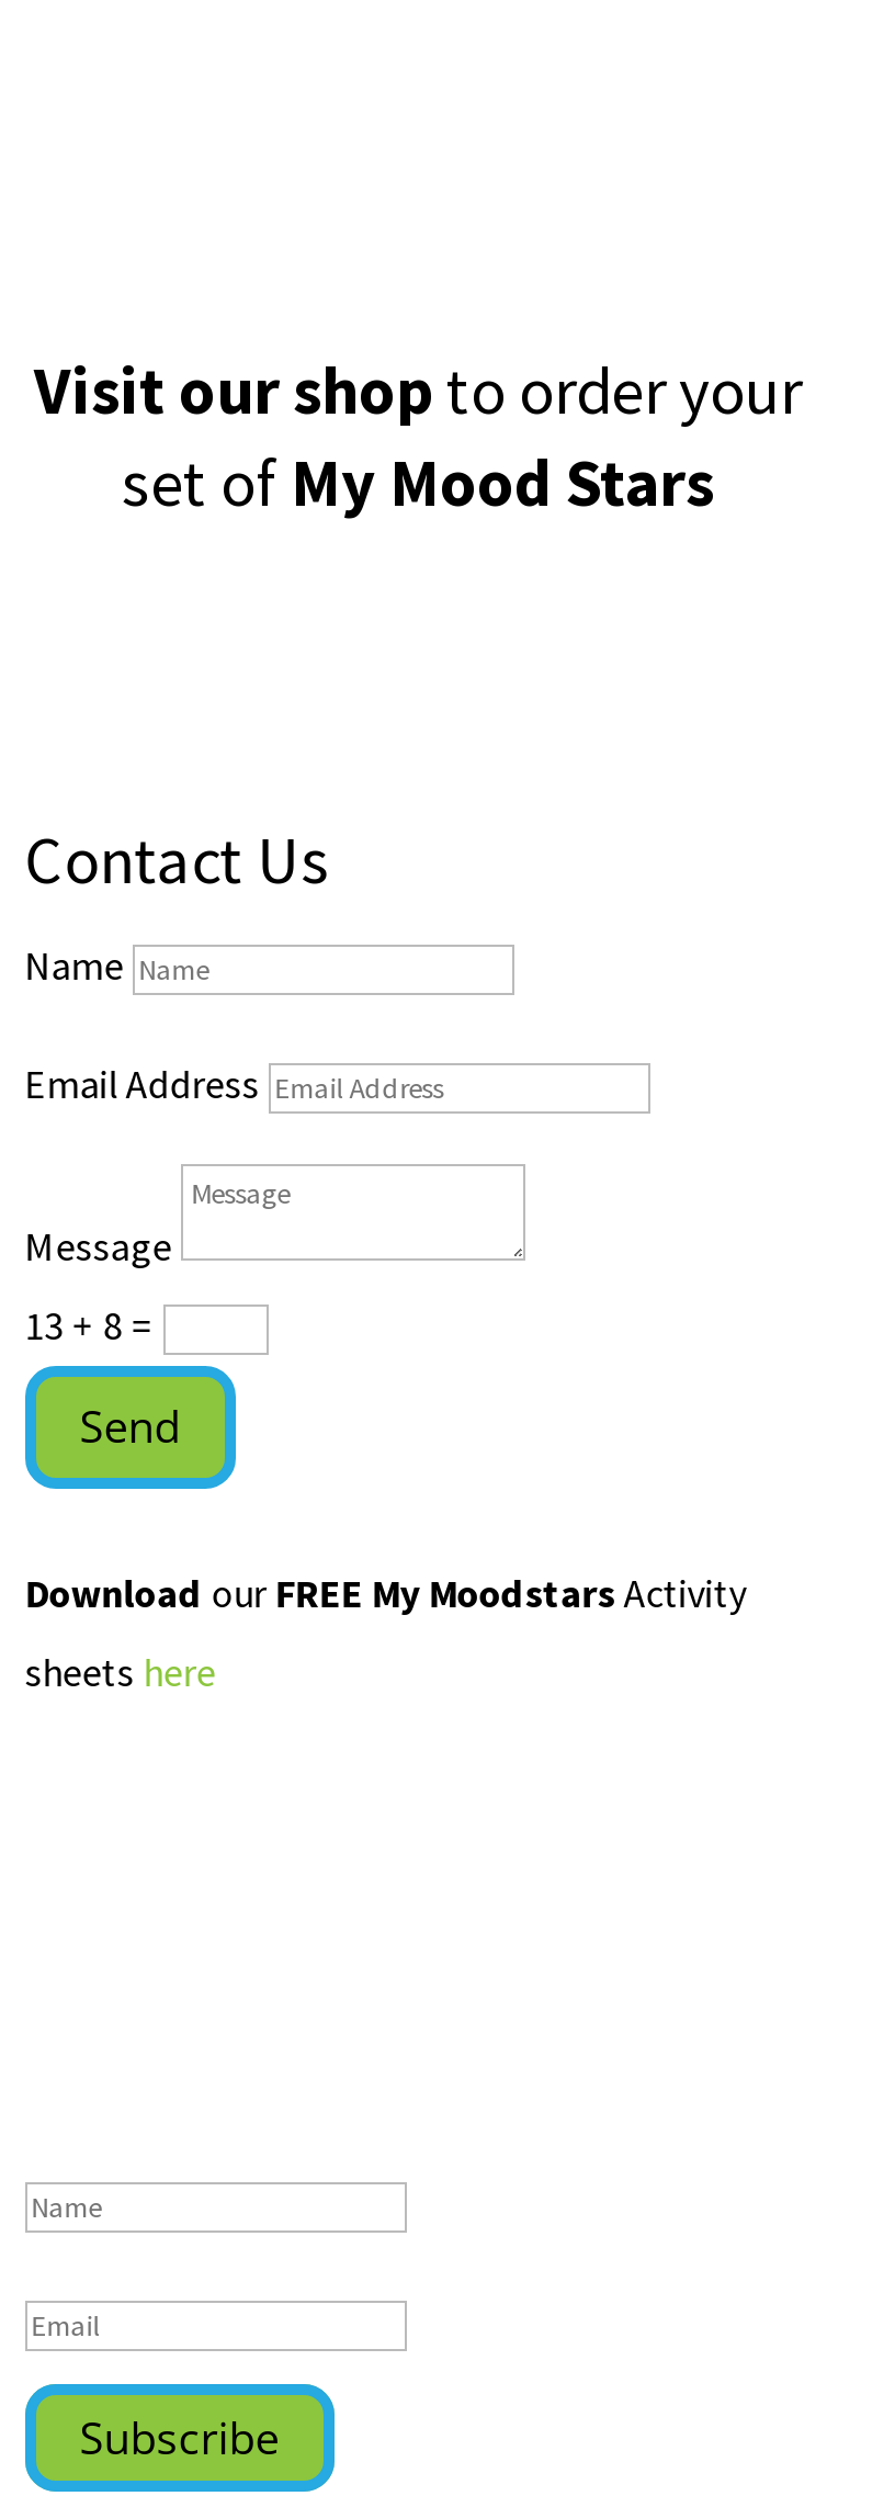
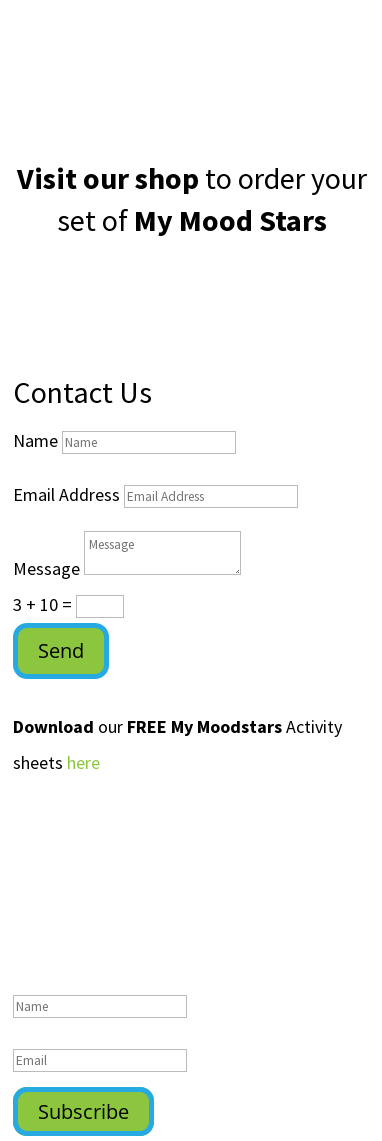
- 13 + 8 =
+ 3 + 10 =
